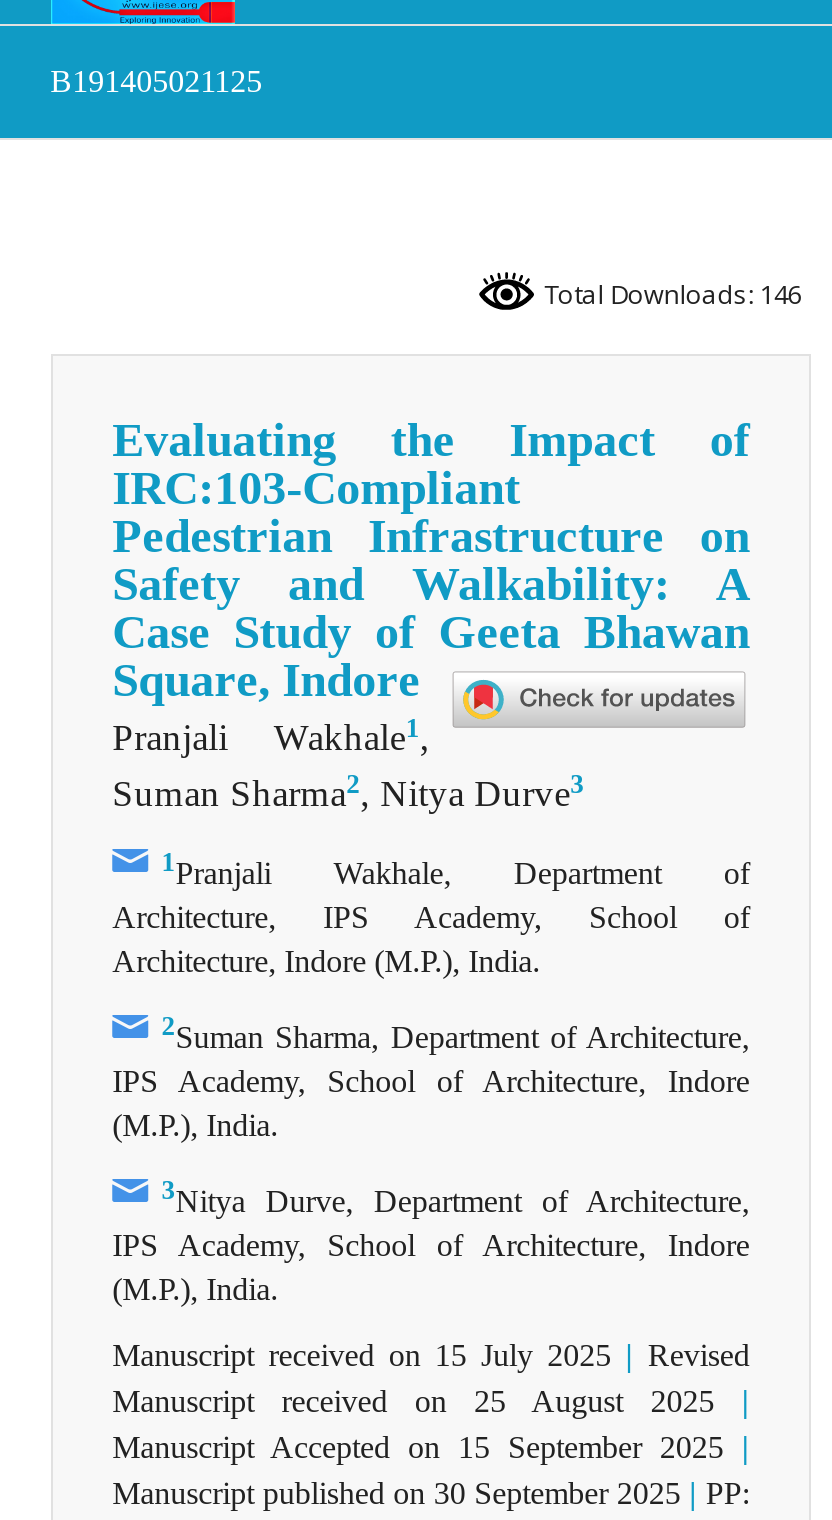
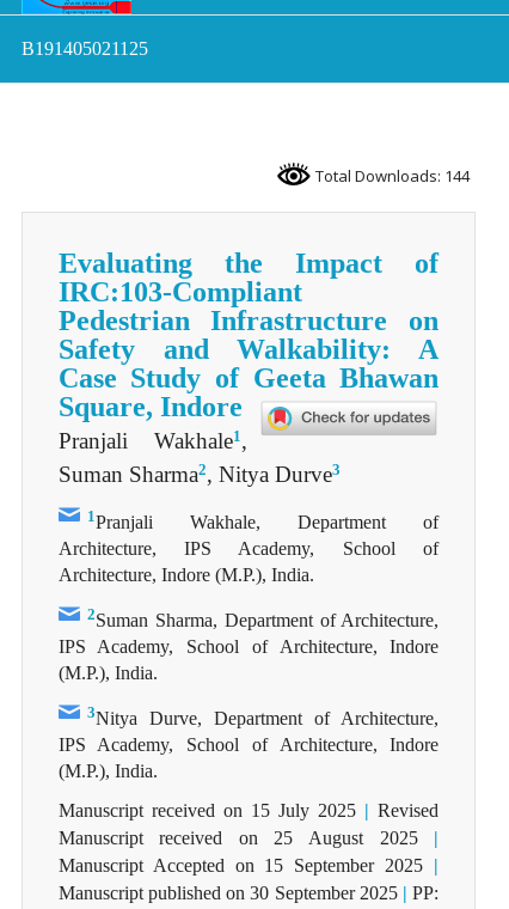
- Total Downloads: 146
+ Total Downloads: 144
